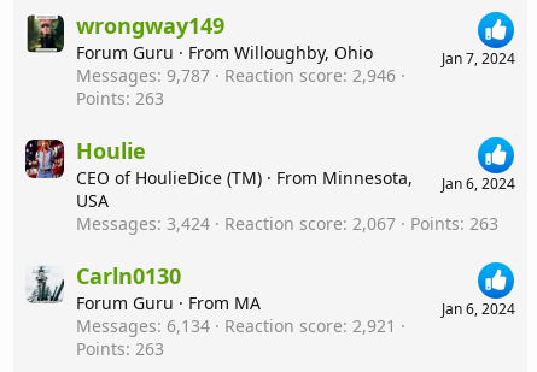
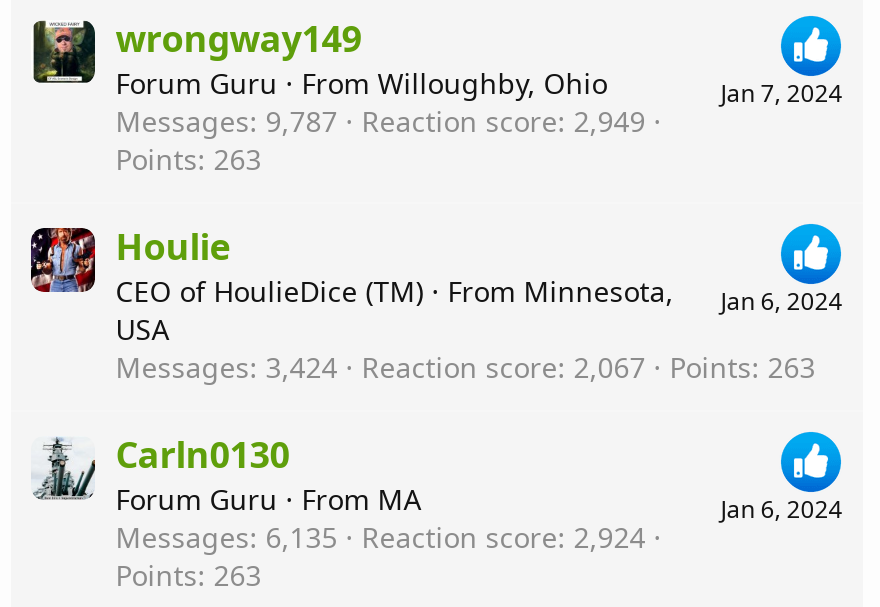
- Reaction score 2,946
+ Reaction score 2,949

- Messages 6,134
+ Messages 6,135

- Reaction score 2,921
+ Reaction score 2,924
